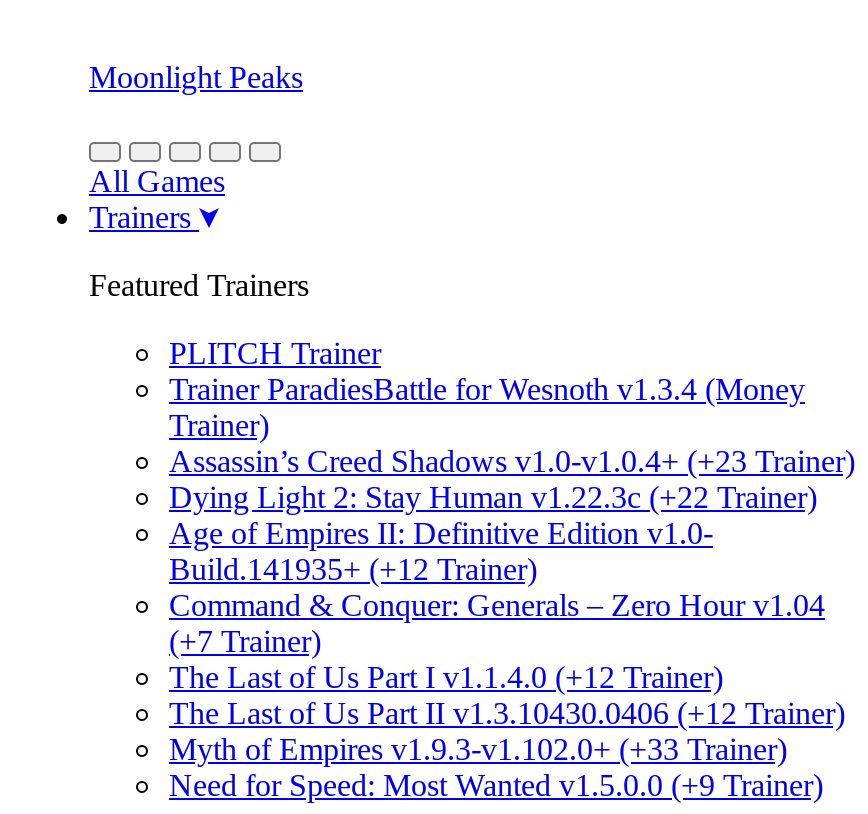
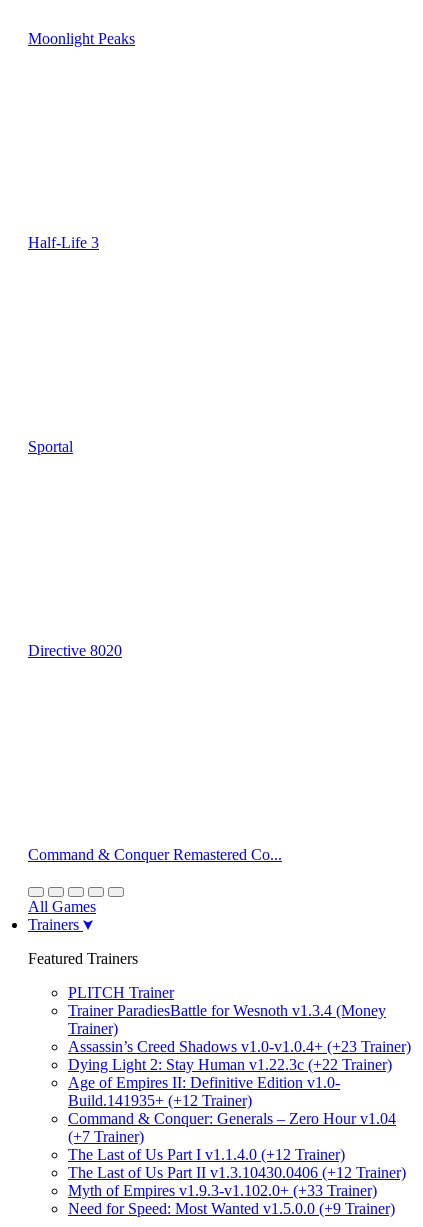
+ Half-Life 3

+ Sportal

+ Directive 8020

+ Command & Conquer Remastered Co...
